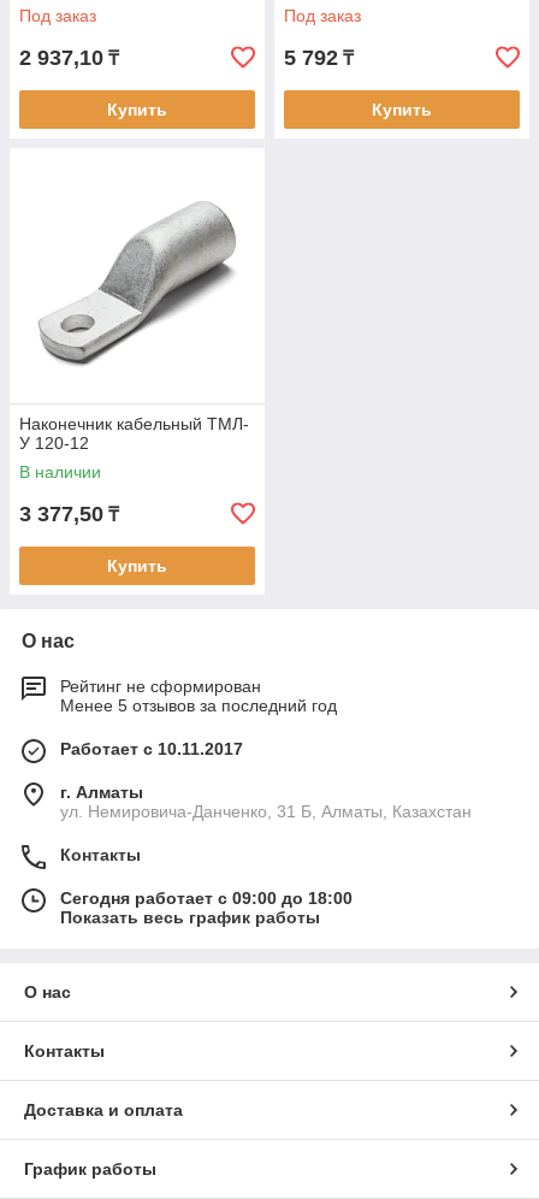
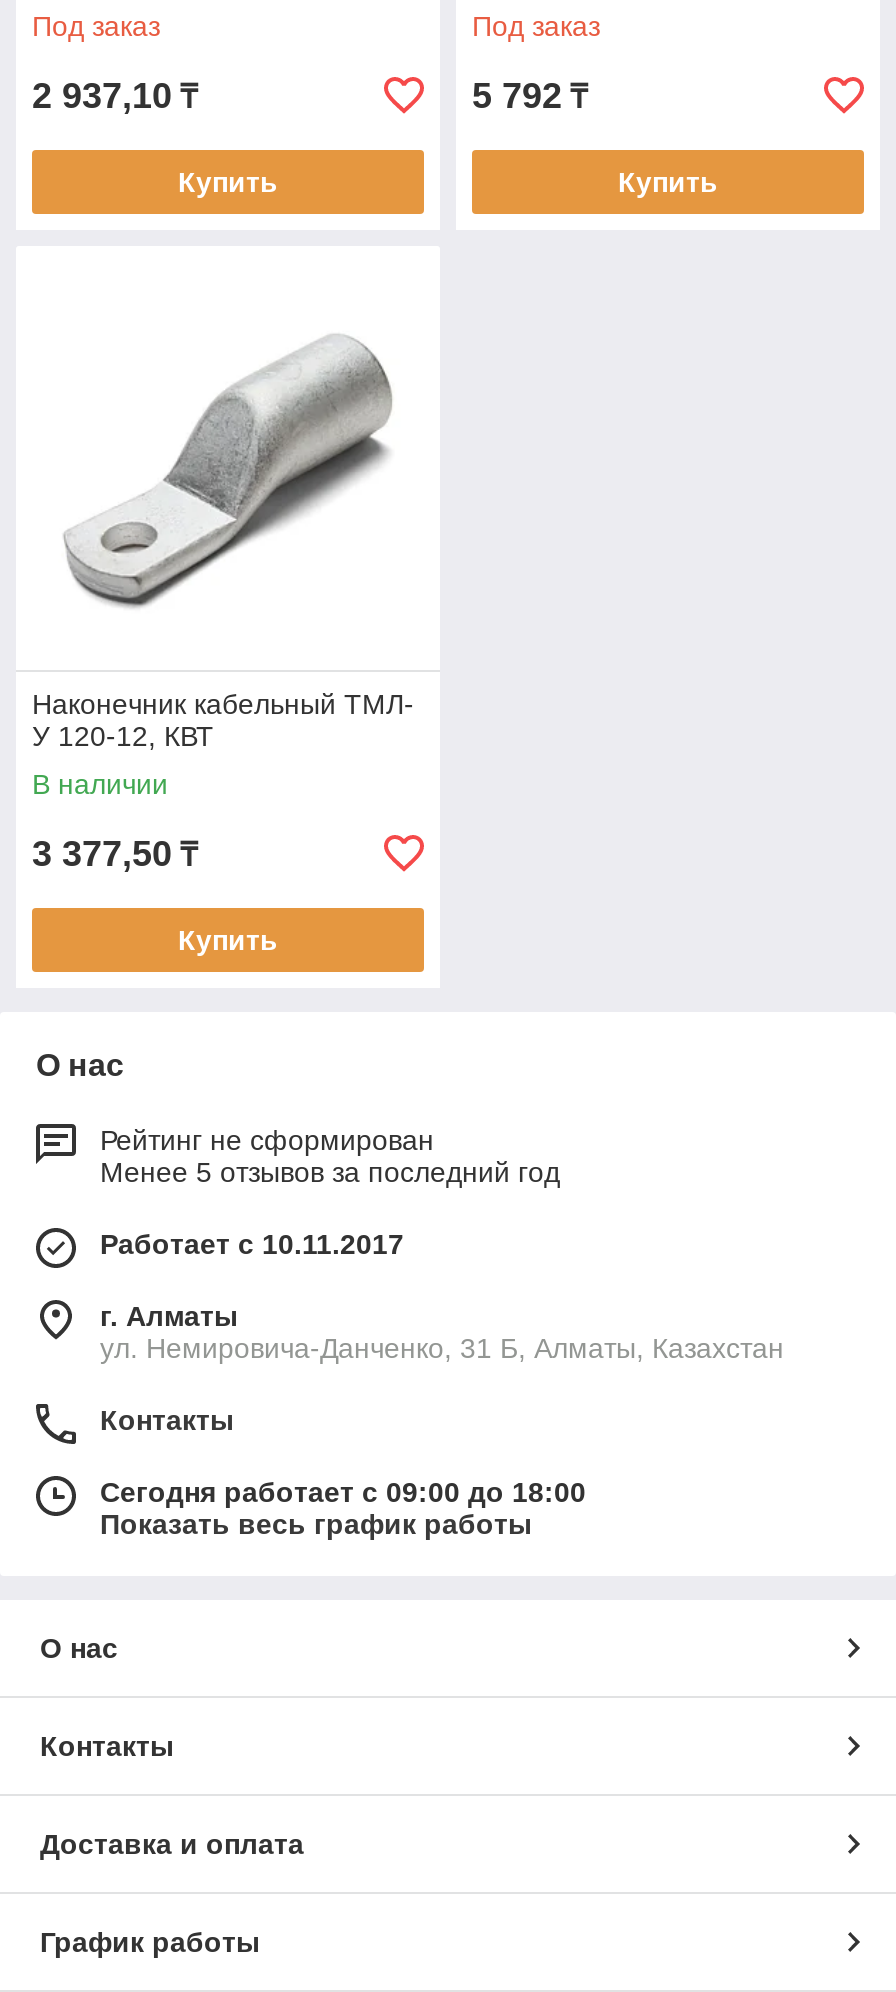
- У 120-12
+ У 120-12, КВТ
